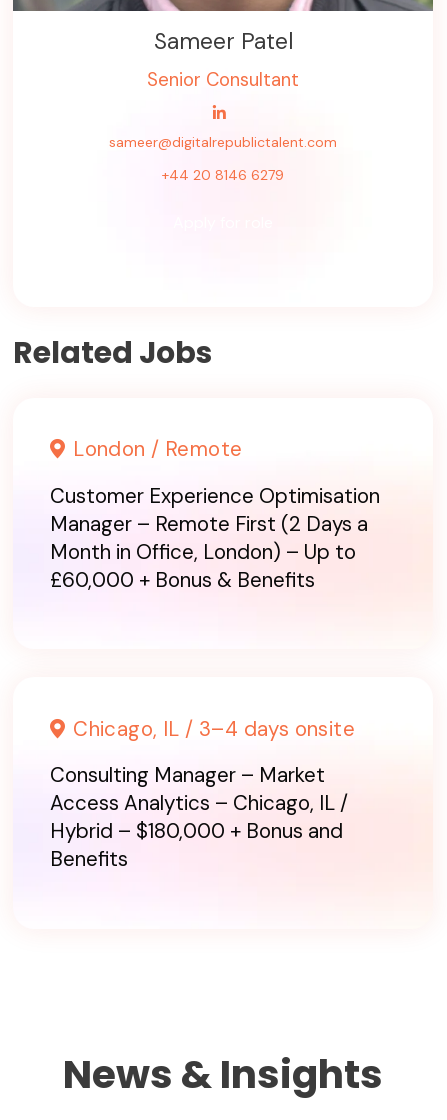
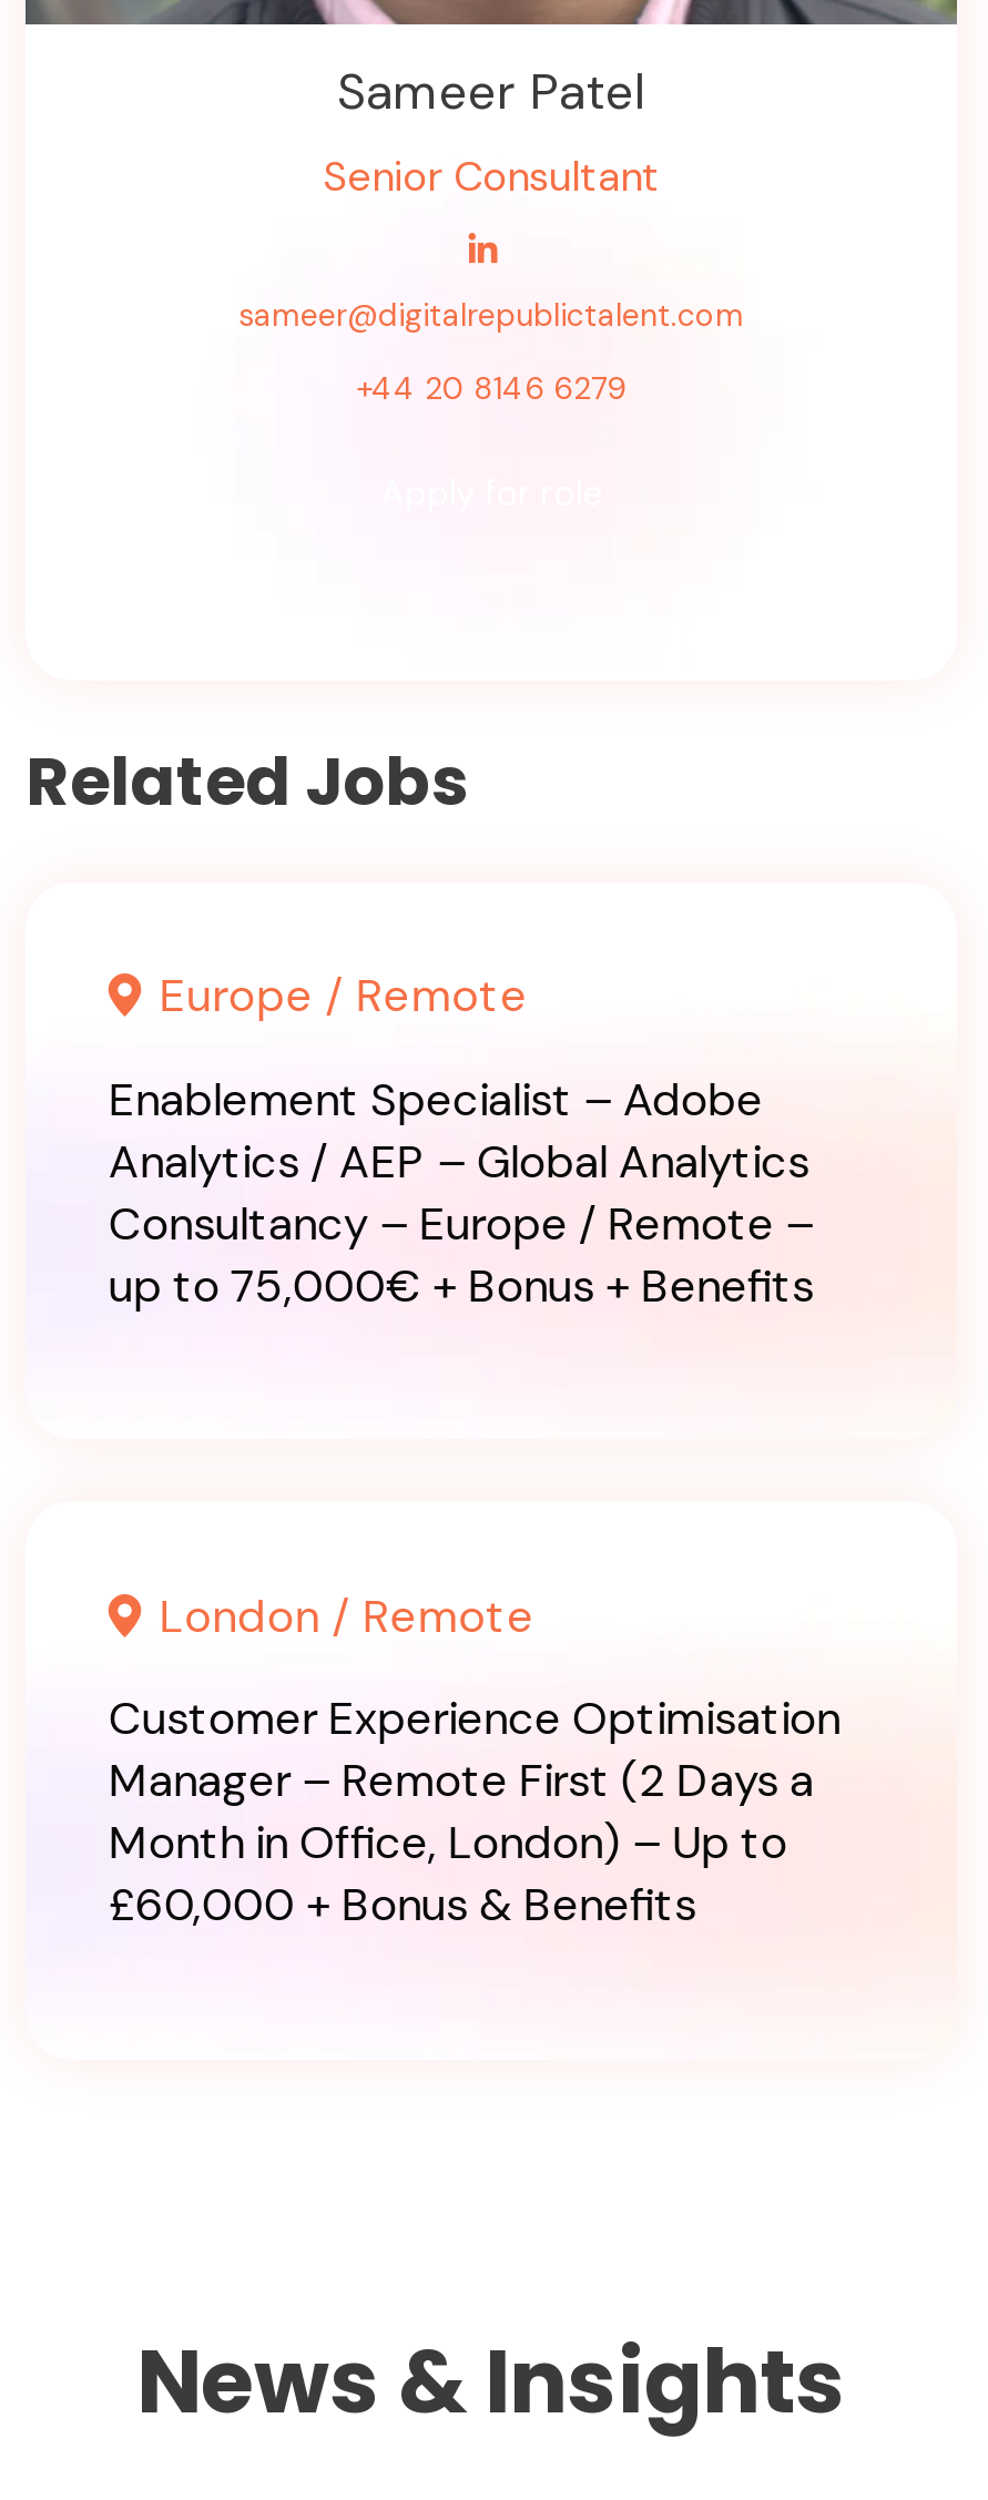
+ Europe / Remote
+ Enablement Specialist – Adobe
+ Analytics / AEP – Global Analytics
+ Consultancy – Europe / Remote –
+ up to 75,000€ + Bonus + Benefits

moved down: London / Remote | Customer Experience Optimisation | Manager – Remote First (2 Days a | Month in Office, London) – Up to | £60,000 + Bonus & Benefits

- Chicago, IL / 3–4 days onsite
- Consulting Manager – Market
- Access Analytics – Chicago, IL /
- Hybrid – $180,000 + Bonus and
- Benefits
